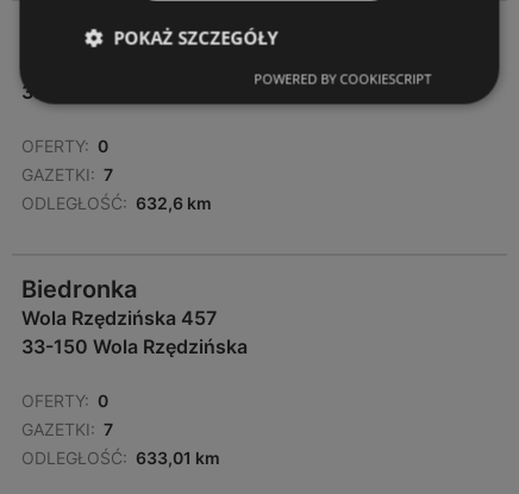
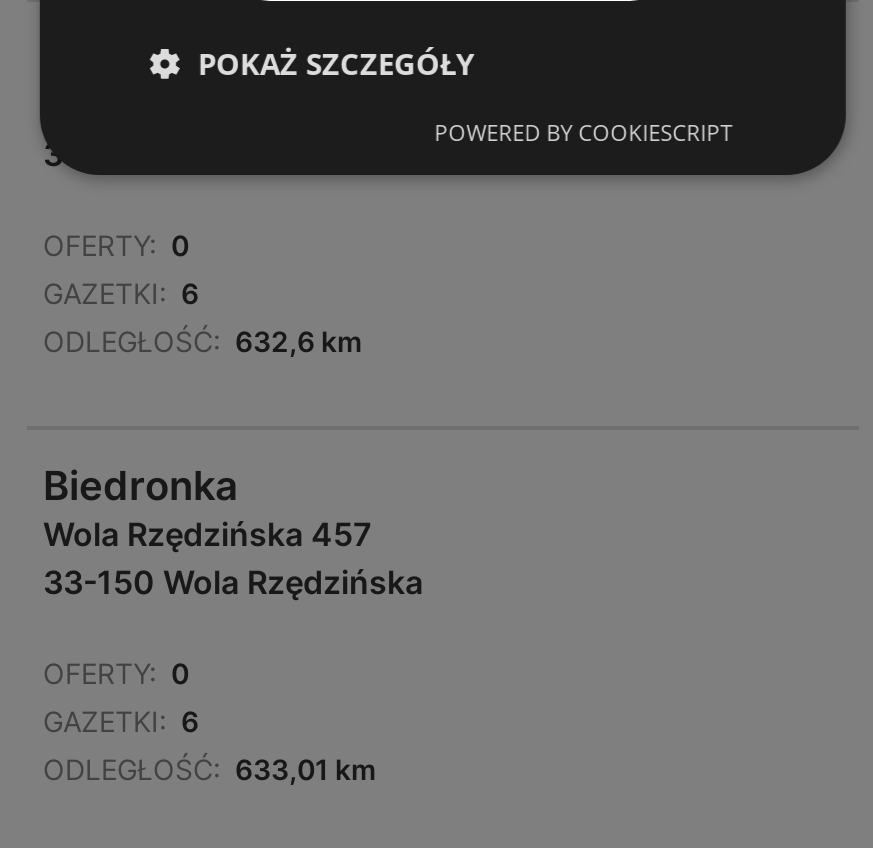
- GAZETKI: 7
+ GAZETKI: 6

- GAZETKI: 7
+ GAZETKI: 6
